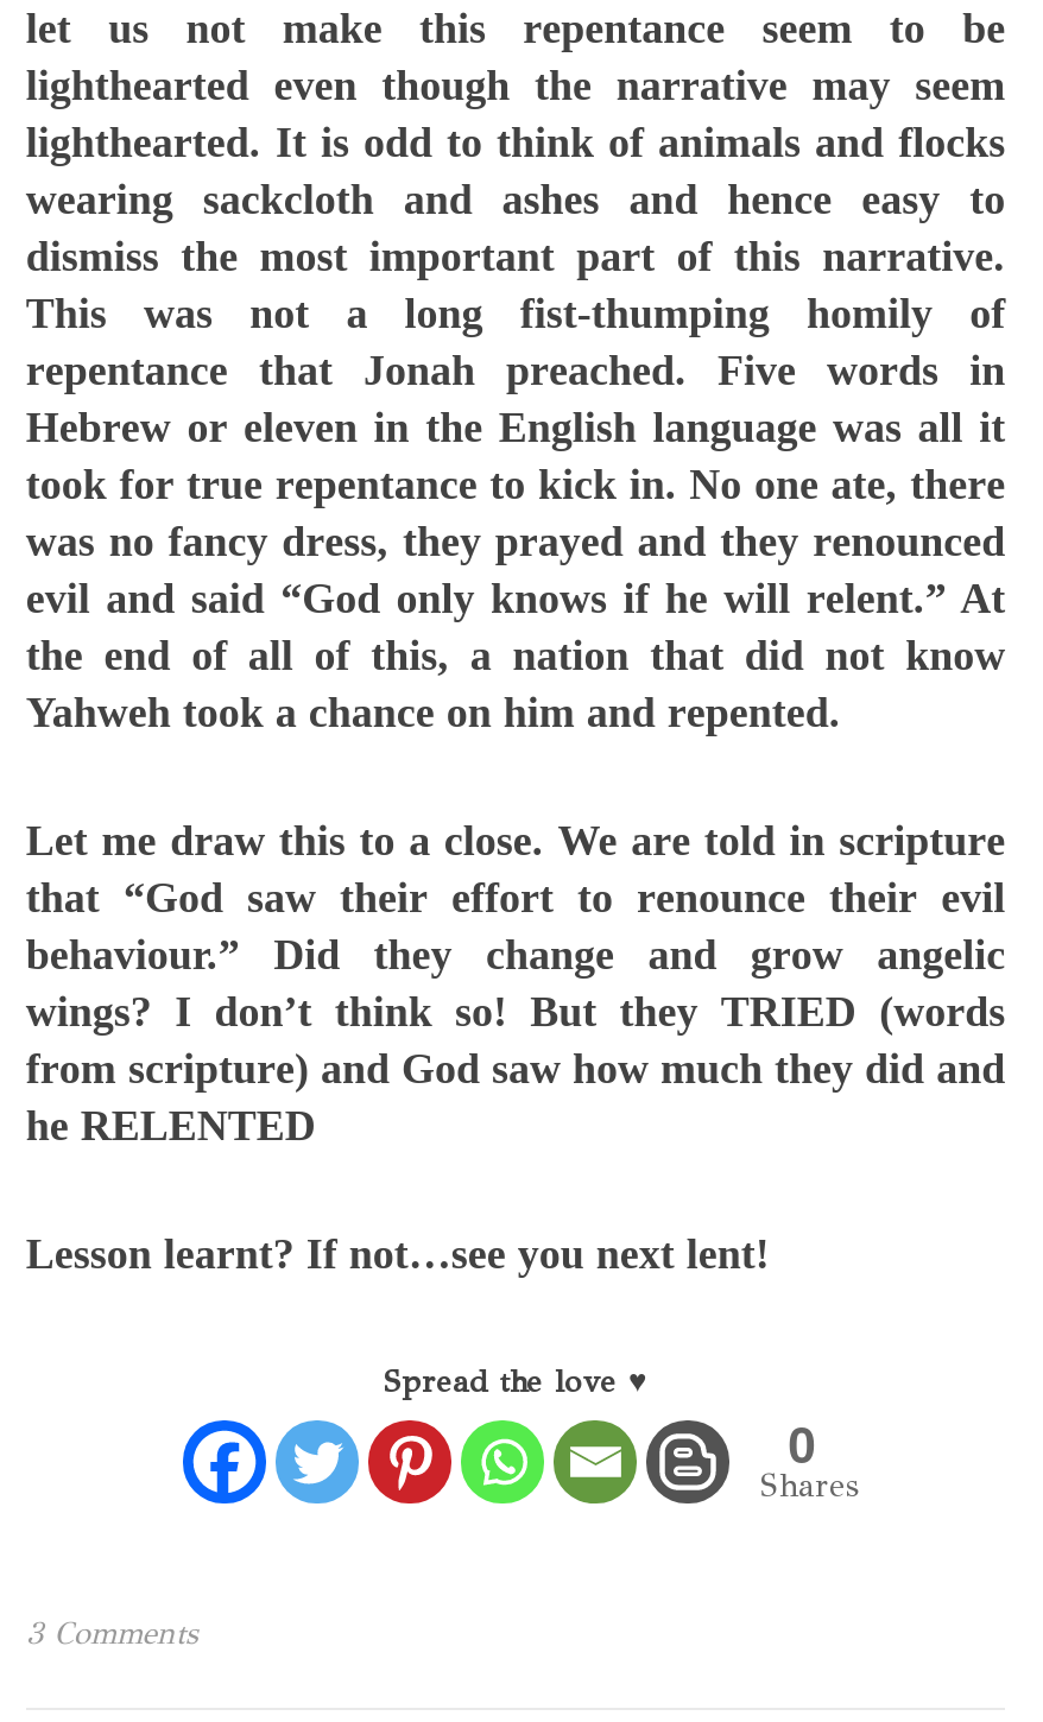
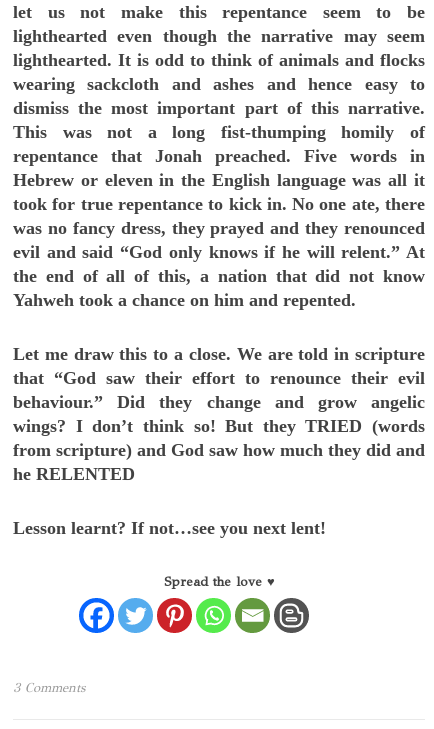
- 0
- Shares
